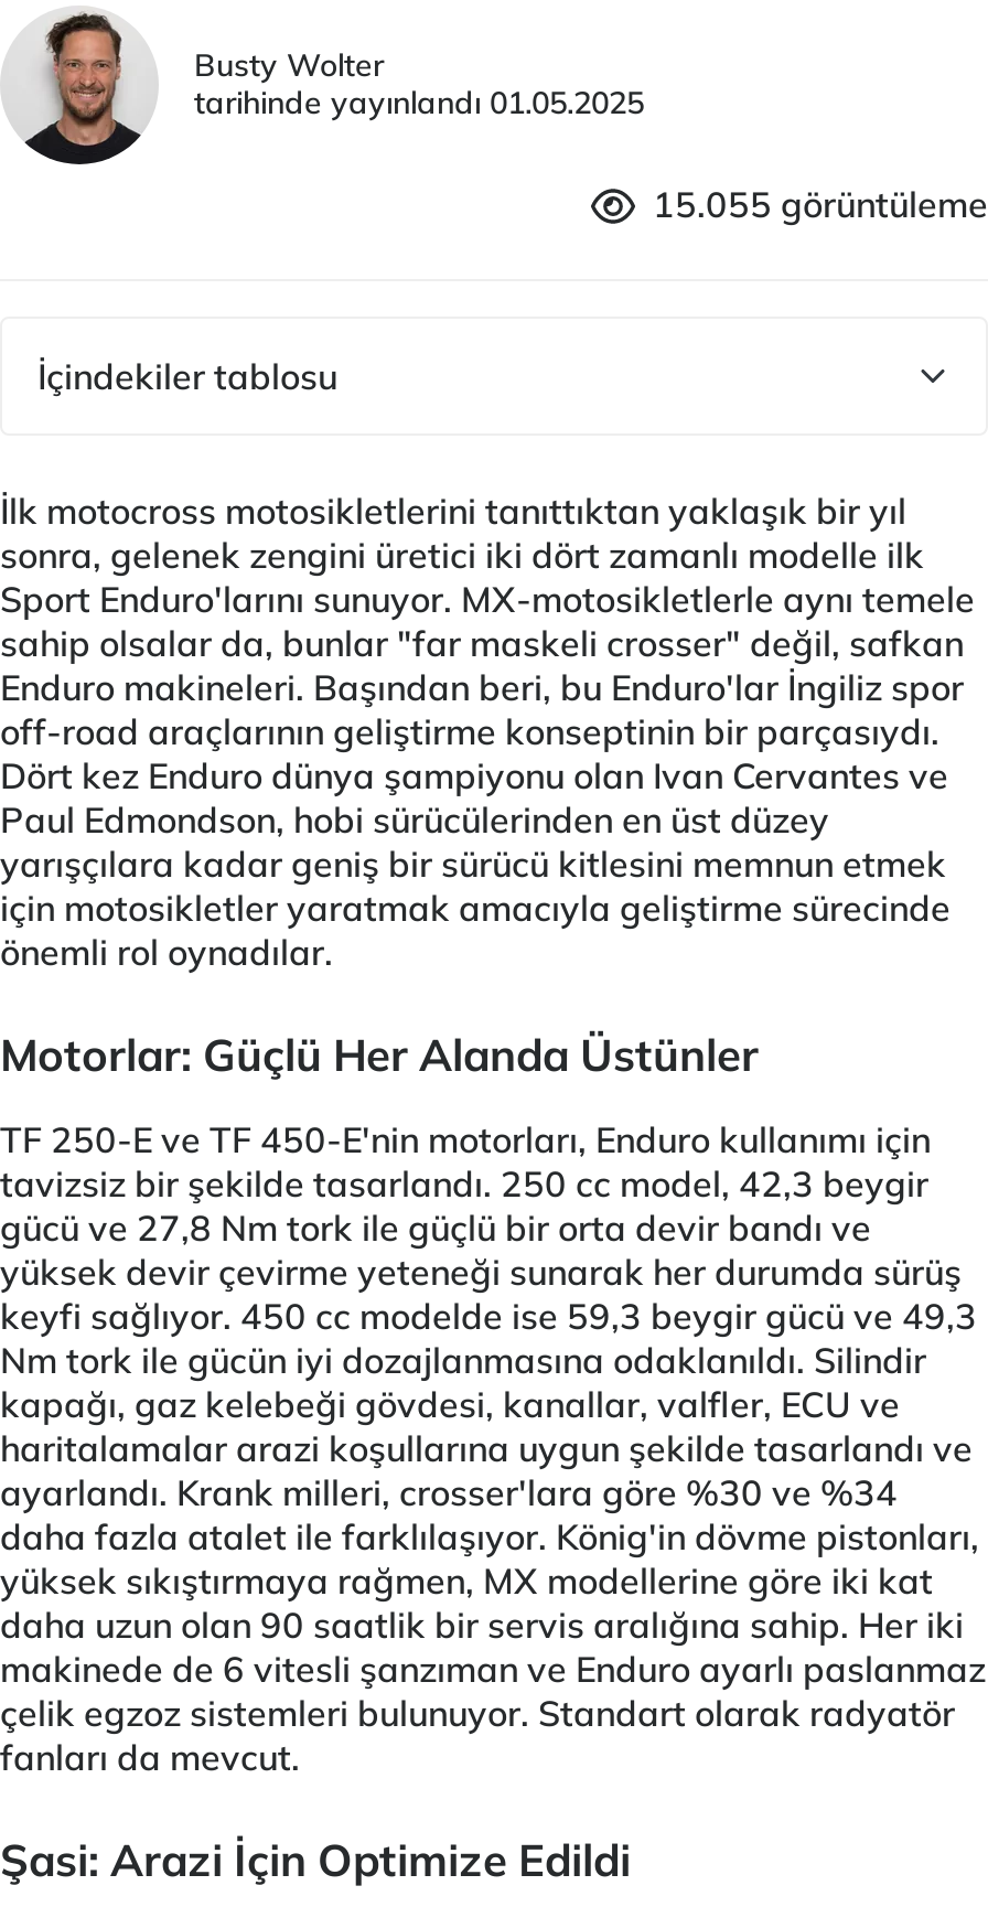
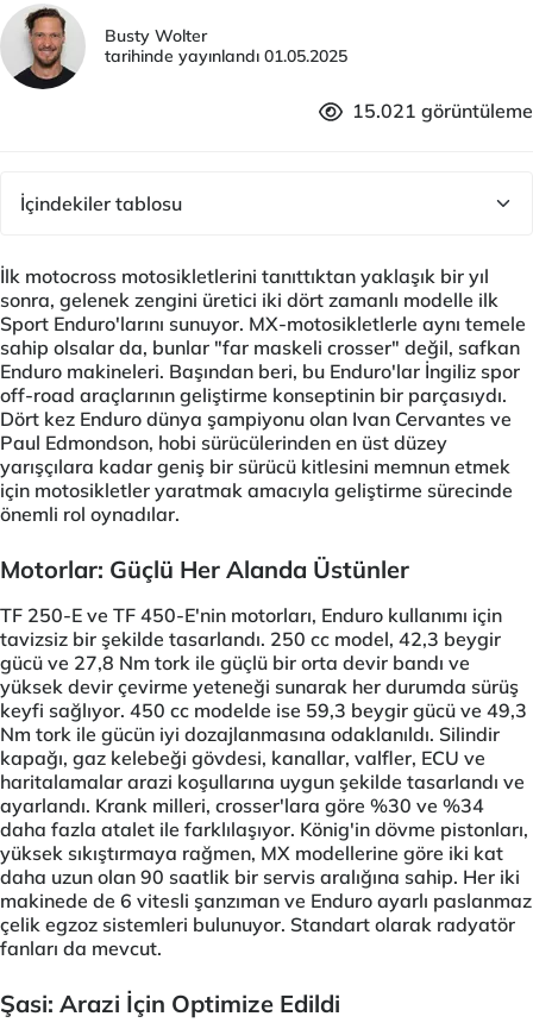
- 15.055 görüntüleme
+ 15.021 görüntüleme
